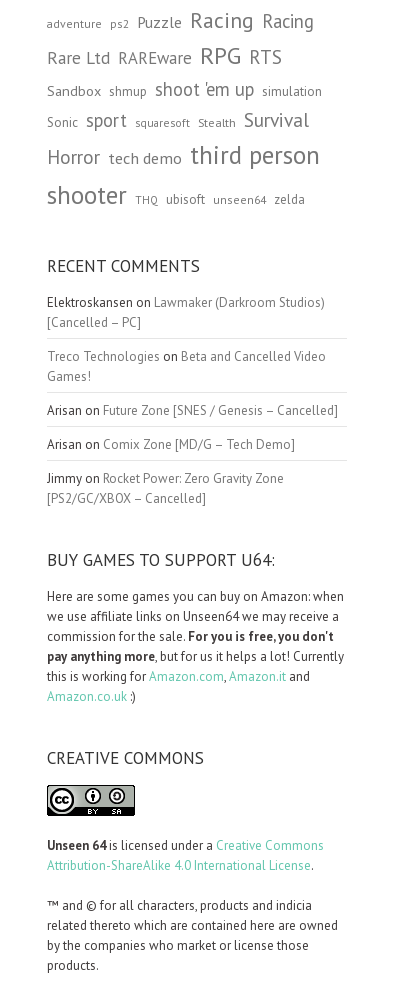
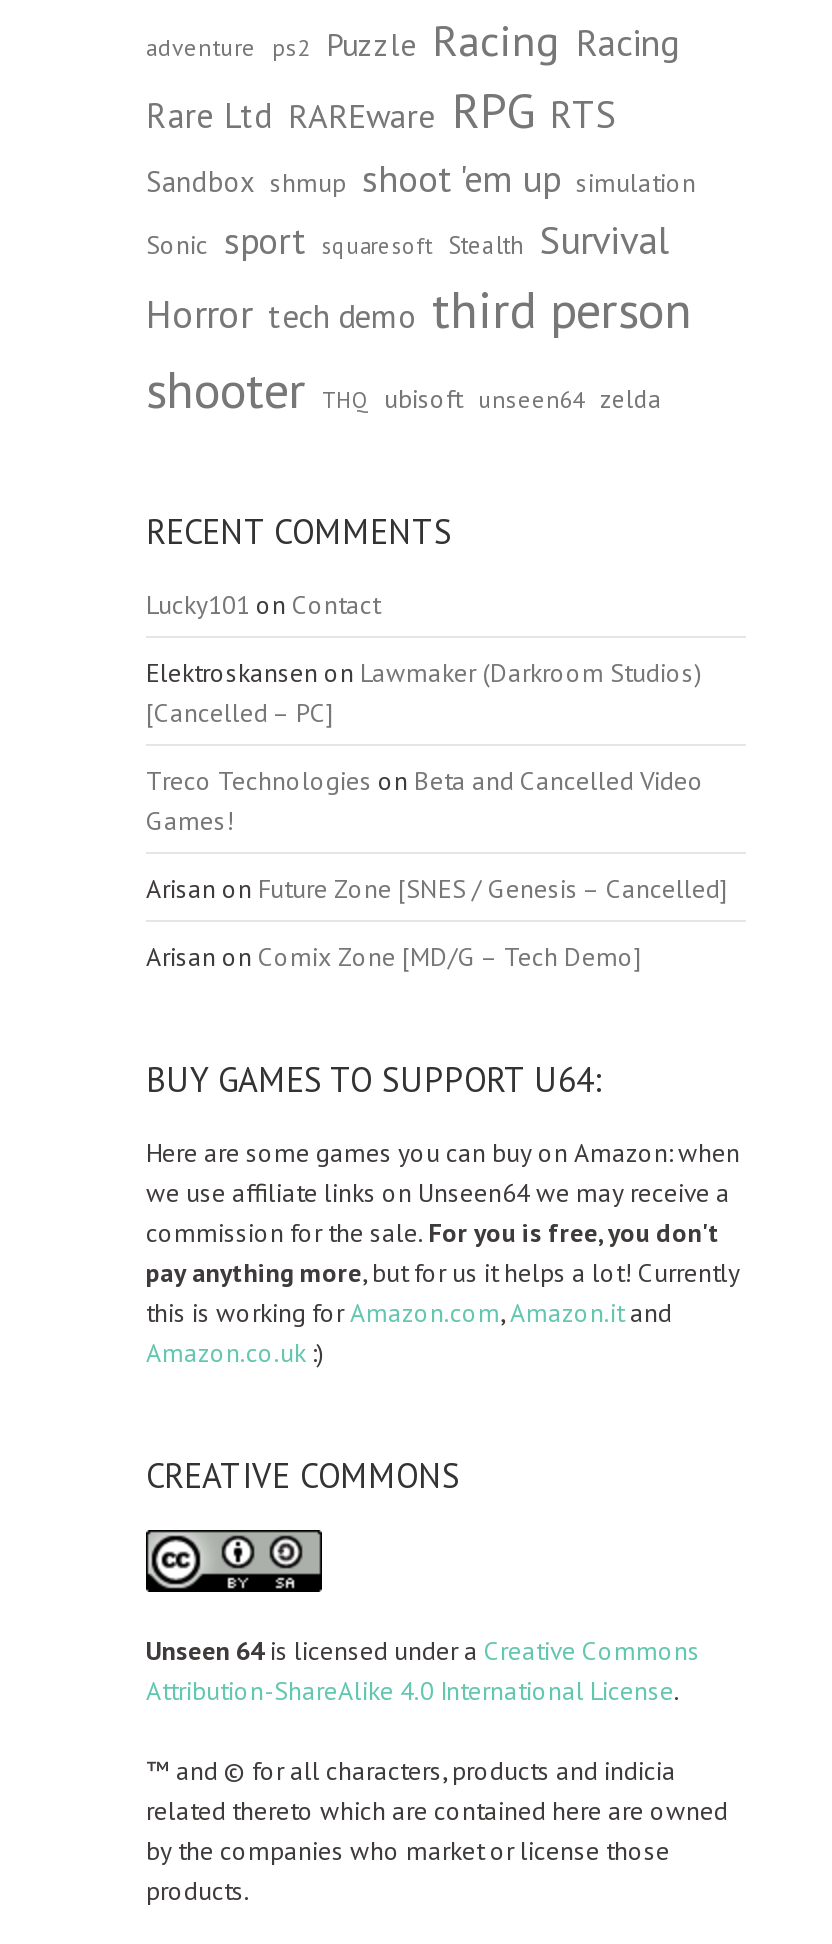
+ Lucky101 on Contact

moved down: Elektroskansen on Lawmaker (Darkroom Studios) | [Cancelled – PC] | Treco Technologies on Beta and Cancelled Video | Games! | Arisan on Future Zone [SNES / Genesis – Cancelled] | Arisan on Comix Zone [MD/G – Tech Demo]

- Jimmy on Rocket Power: Zero Gravity Zone
- [PS2/GC/XBOX – Cancelled]
